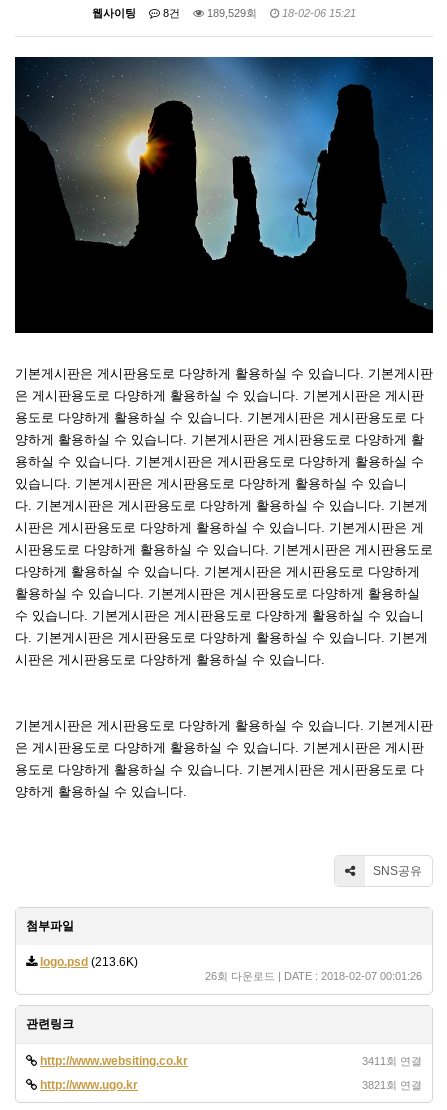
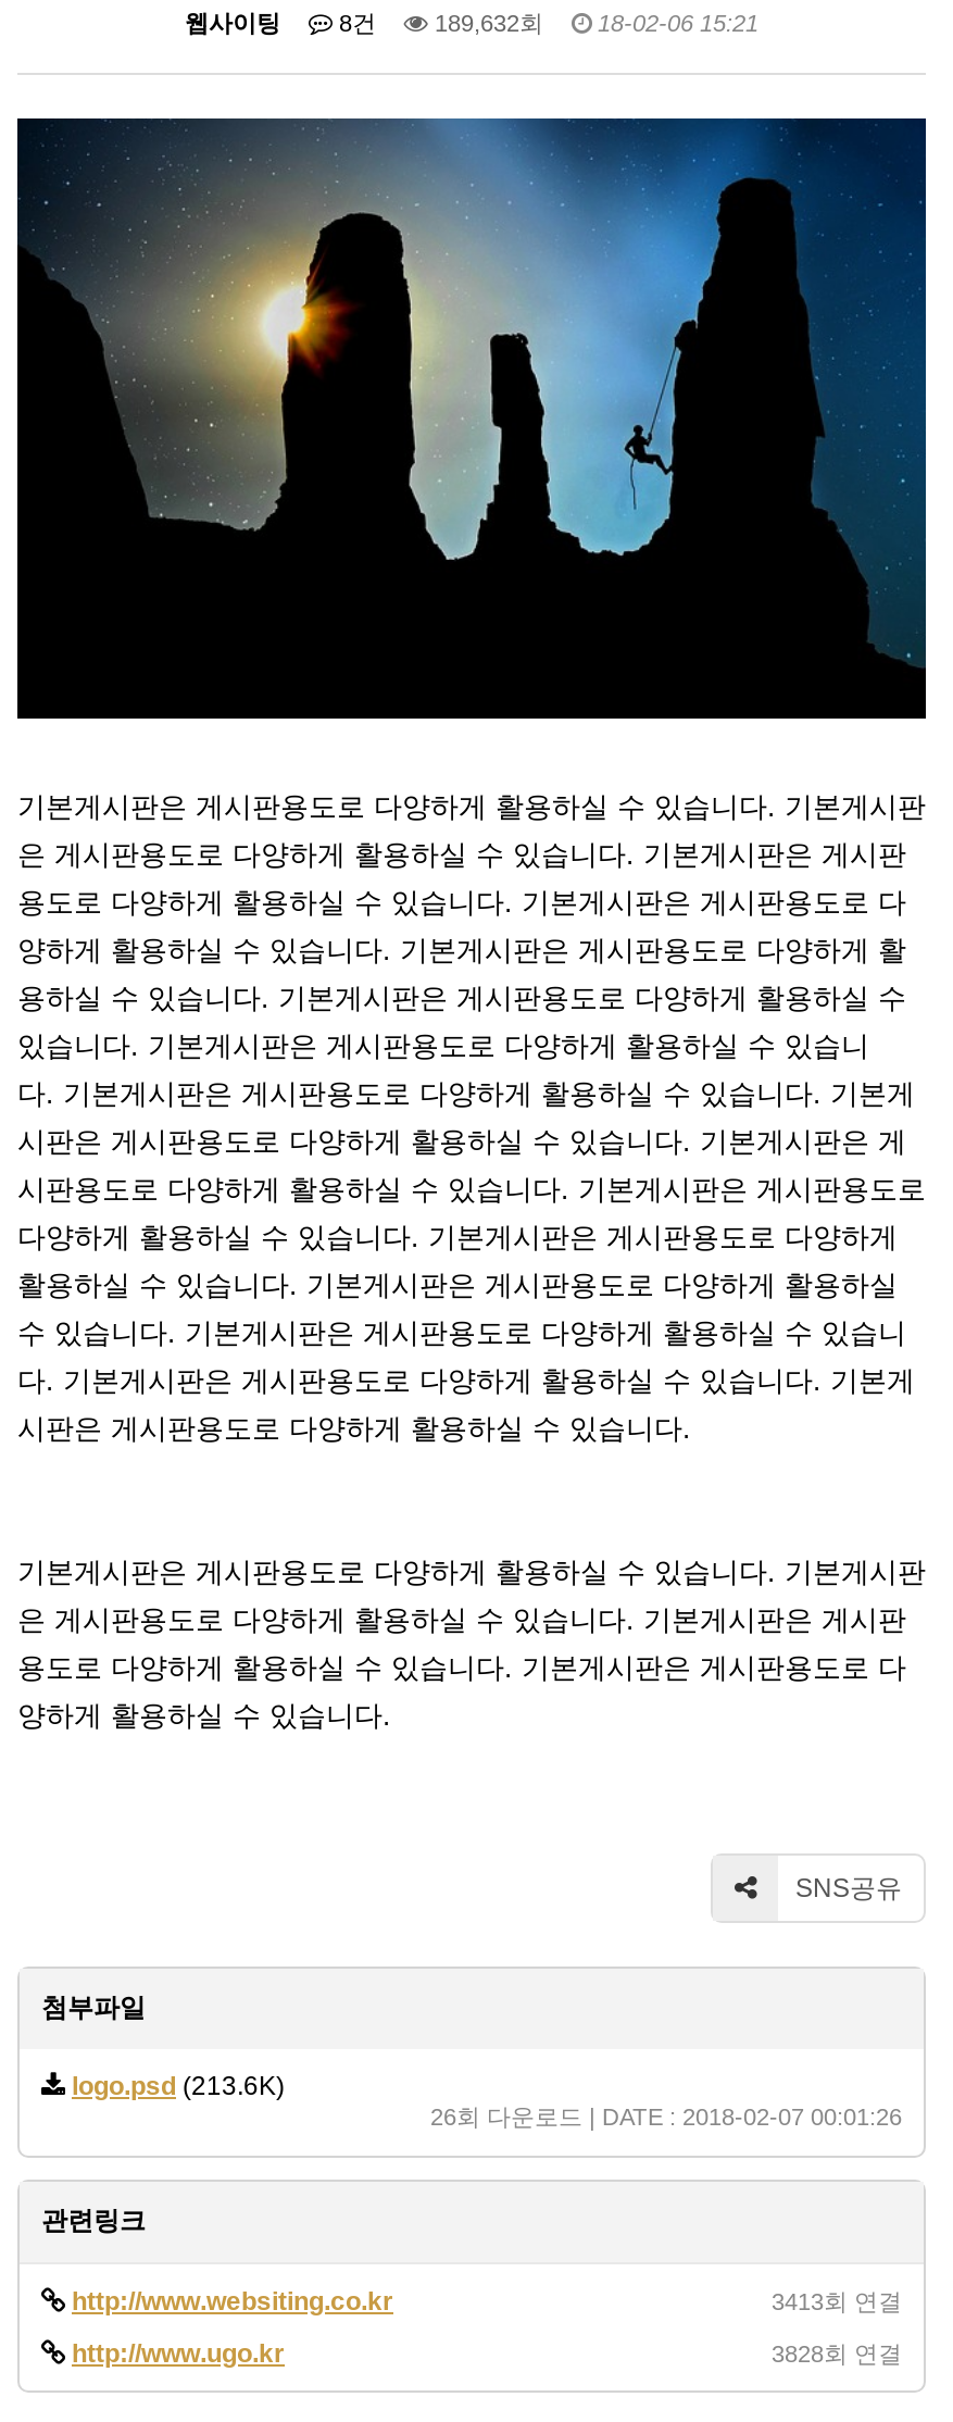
- 웹사이팅 8건 189,529회 18-02-06 15:21
+ 웹사이팅 8건 189,632회 18-02-06 15:21

- 3411회 연결
+ 3413회 연결

- 3821회 연결
+ 3828회 연결
